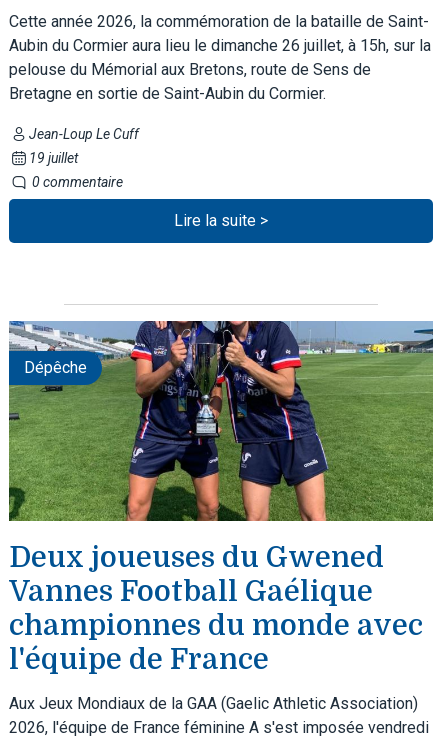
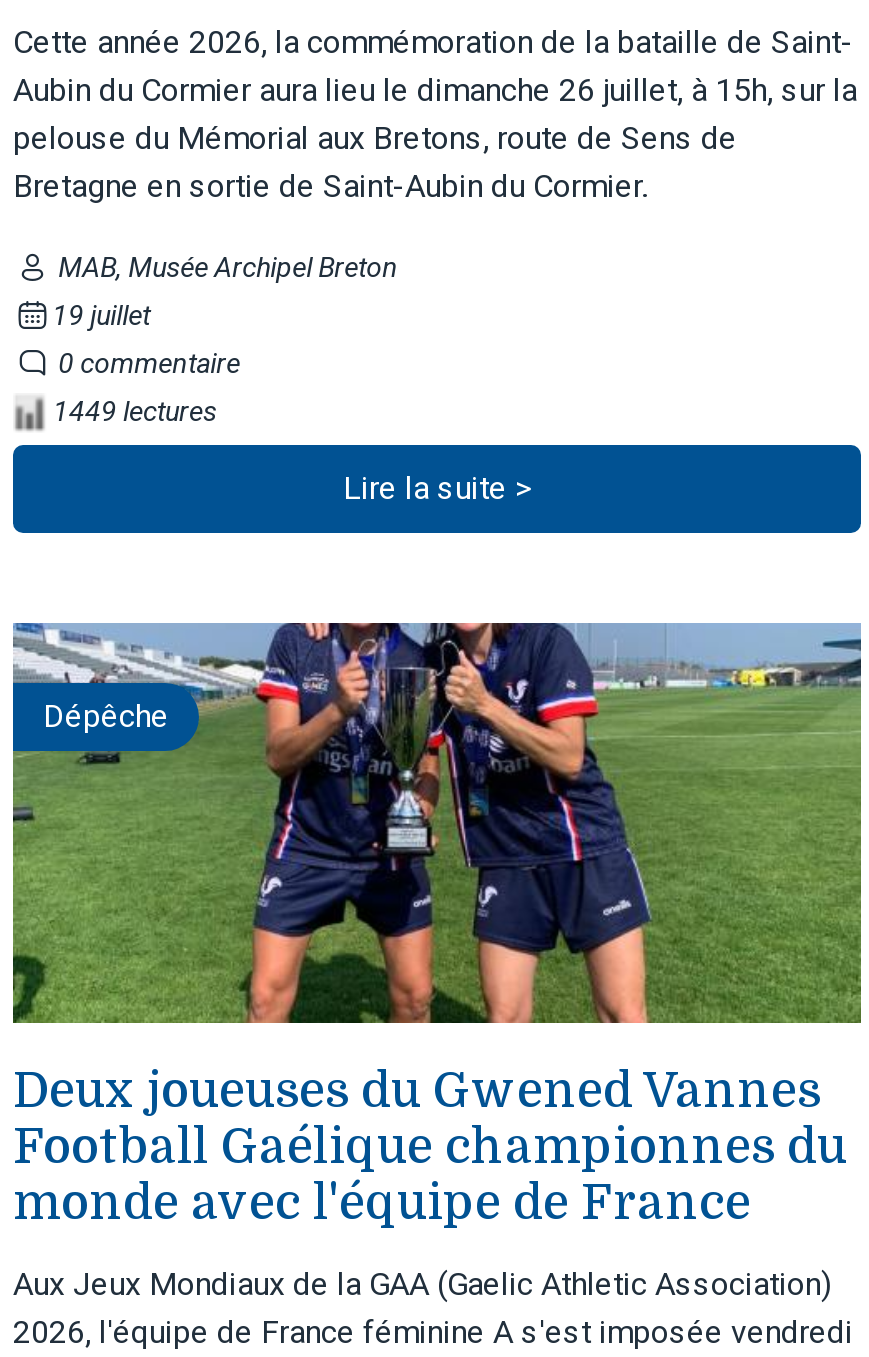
- Jean-Loup Le Cuff
+ MAB, Musée Archipel Breton

+ 1449 lectures

moved down: Lire la suite >
